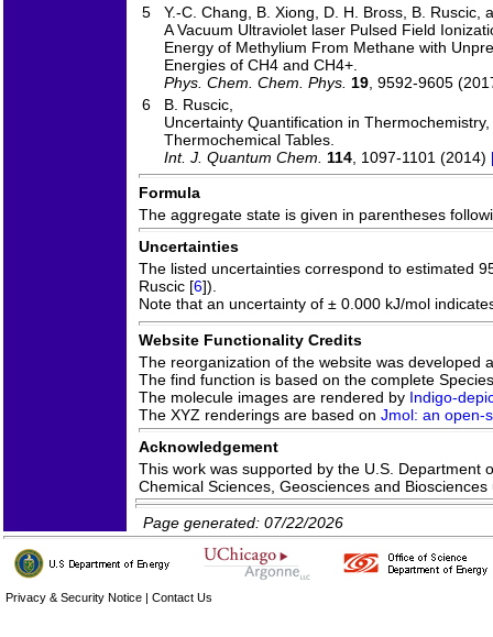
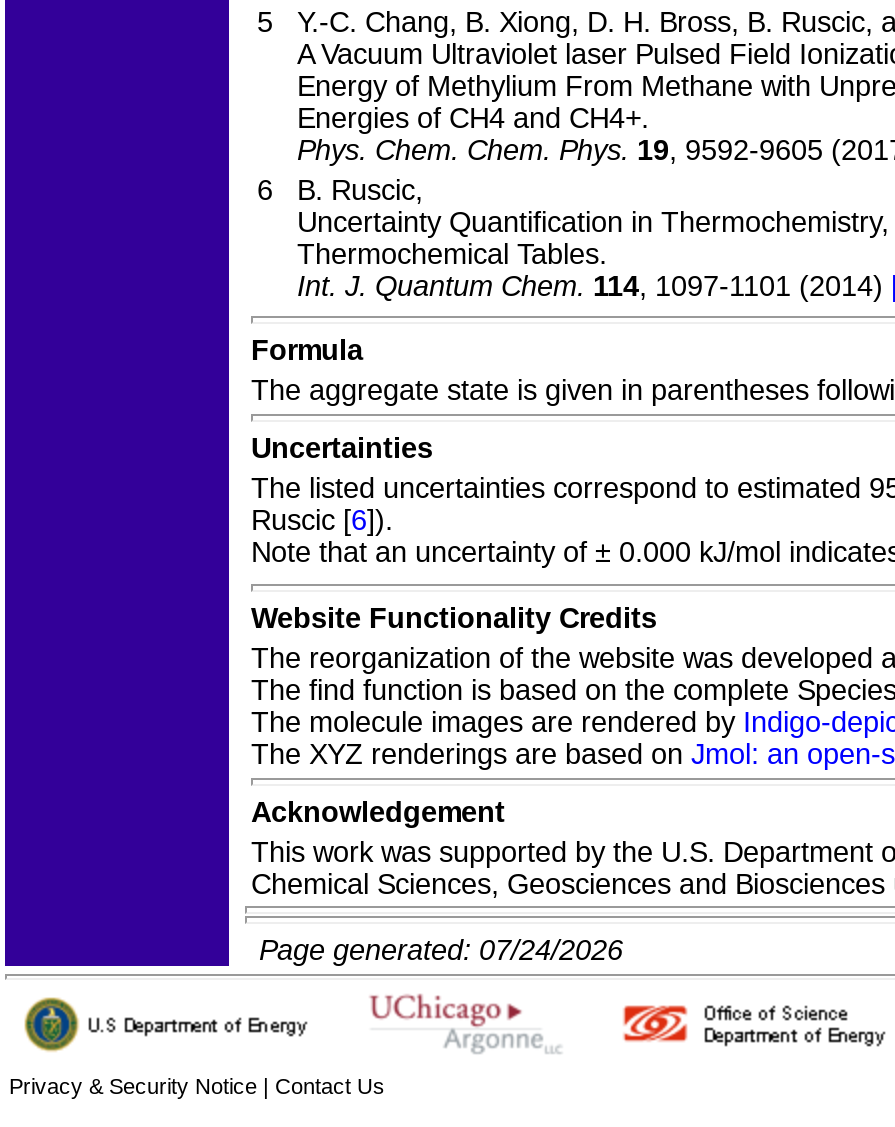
- Page generated: 07/22/2026
+ Page generated: 07/24/2026
